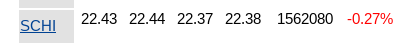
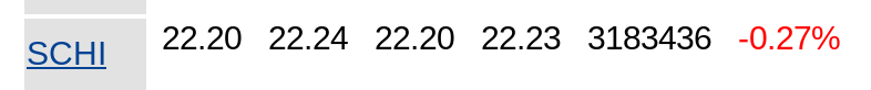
- 22.43
+ 22.20

- 22.44
+ 22.24

- 22.37
+ 22.20

- 22.38
+ 22.23

- 1562080
+ 3183436
